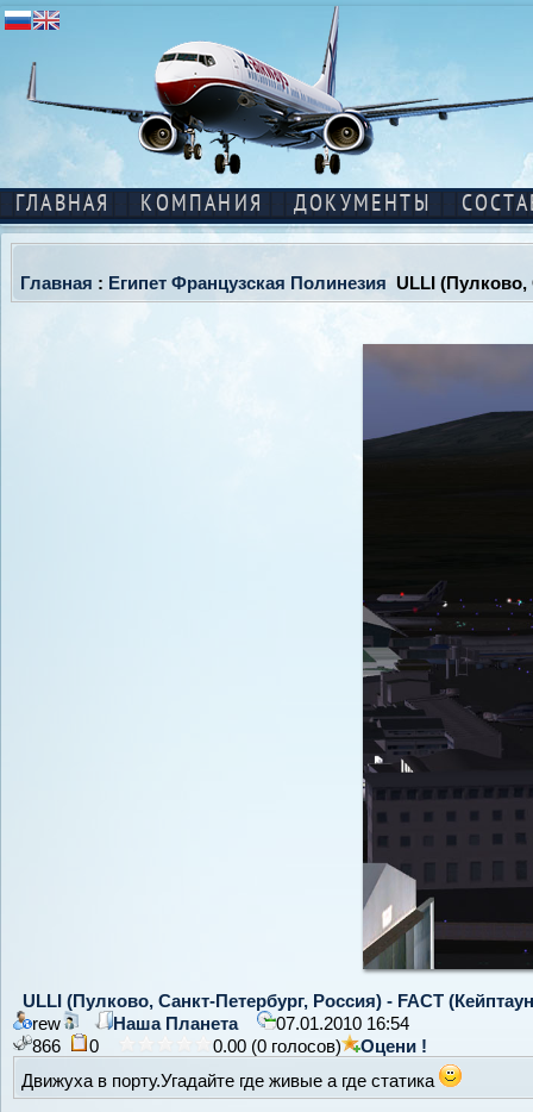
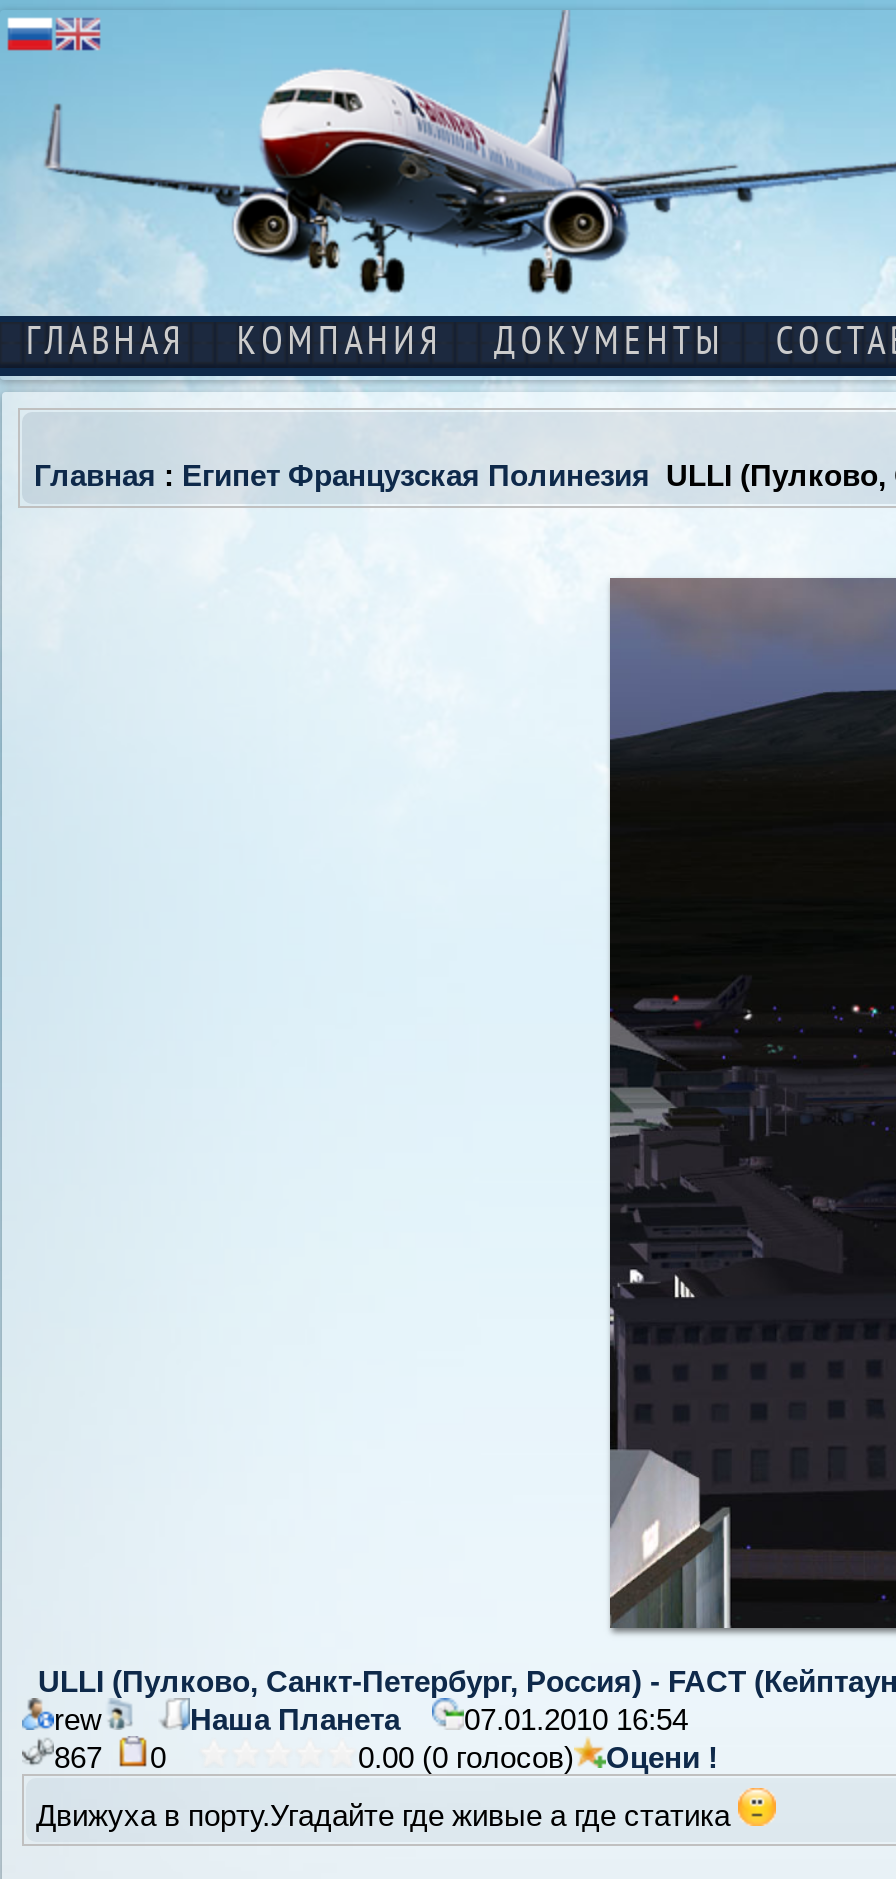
- 866 0
+ 867 0
